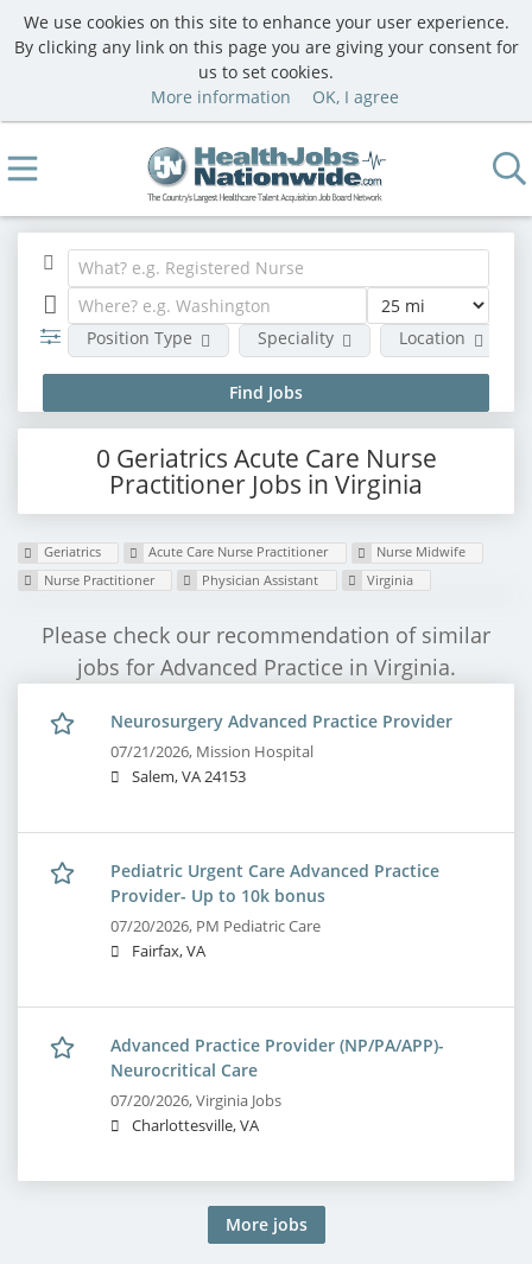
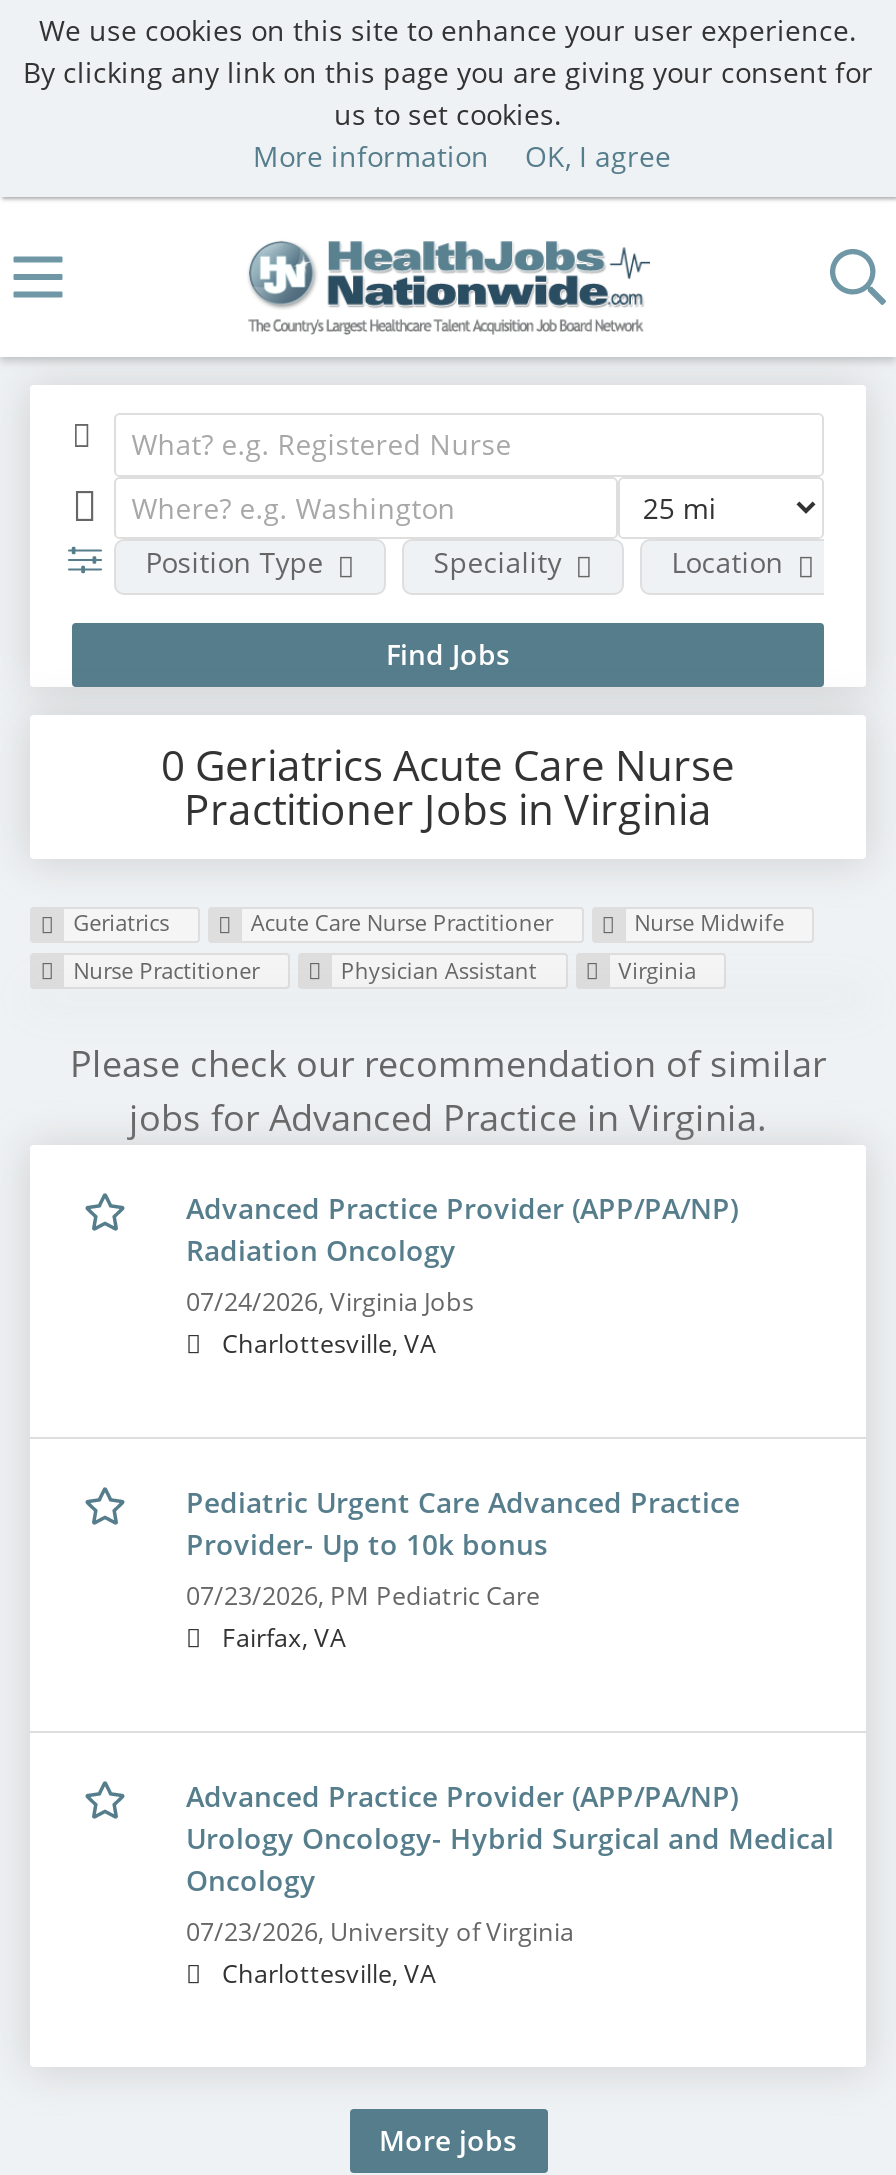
- Neurosurgery Advanced Practice Provider
- 07/21/2026, Mission Hospital
- Salem, VA 24153
+ Advanced Practice Provider (APP/PA/NP)
+ Radiation Oncology
+ 07/24/2026, Virginia Jobs
+ Charlottesville, VA

- 07/20/2026, PM Pediatric Care
+ 07/23/2026, PM Pediatric Care

- Advanced Practice Provider (NP/PA/APP)-
- Neurocritical Care
- 07/20/2026, Virginia Jobs
+ Advanced Practice Provider (APP/PA/NP)
+ Urology Oncology- Hybrid Surgical and Medical
+ Oncology
+ 07/23/2026, University of Virginia
